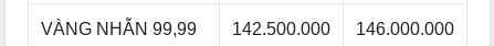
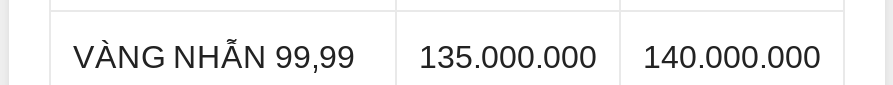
- 142.500.000
+ 135.000.000

- 146.000.000
+ 140.000.000
